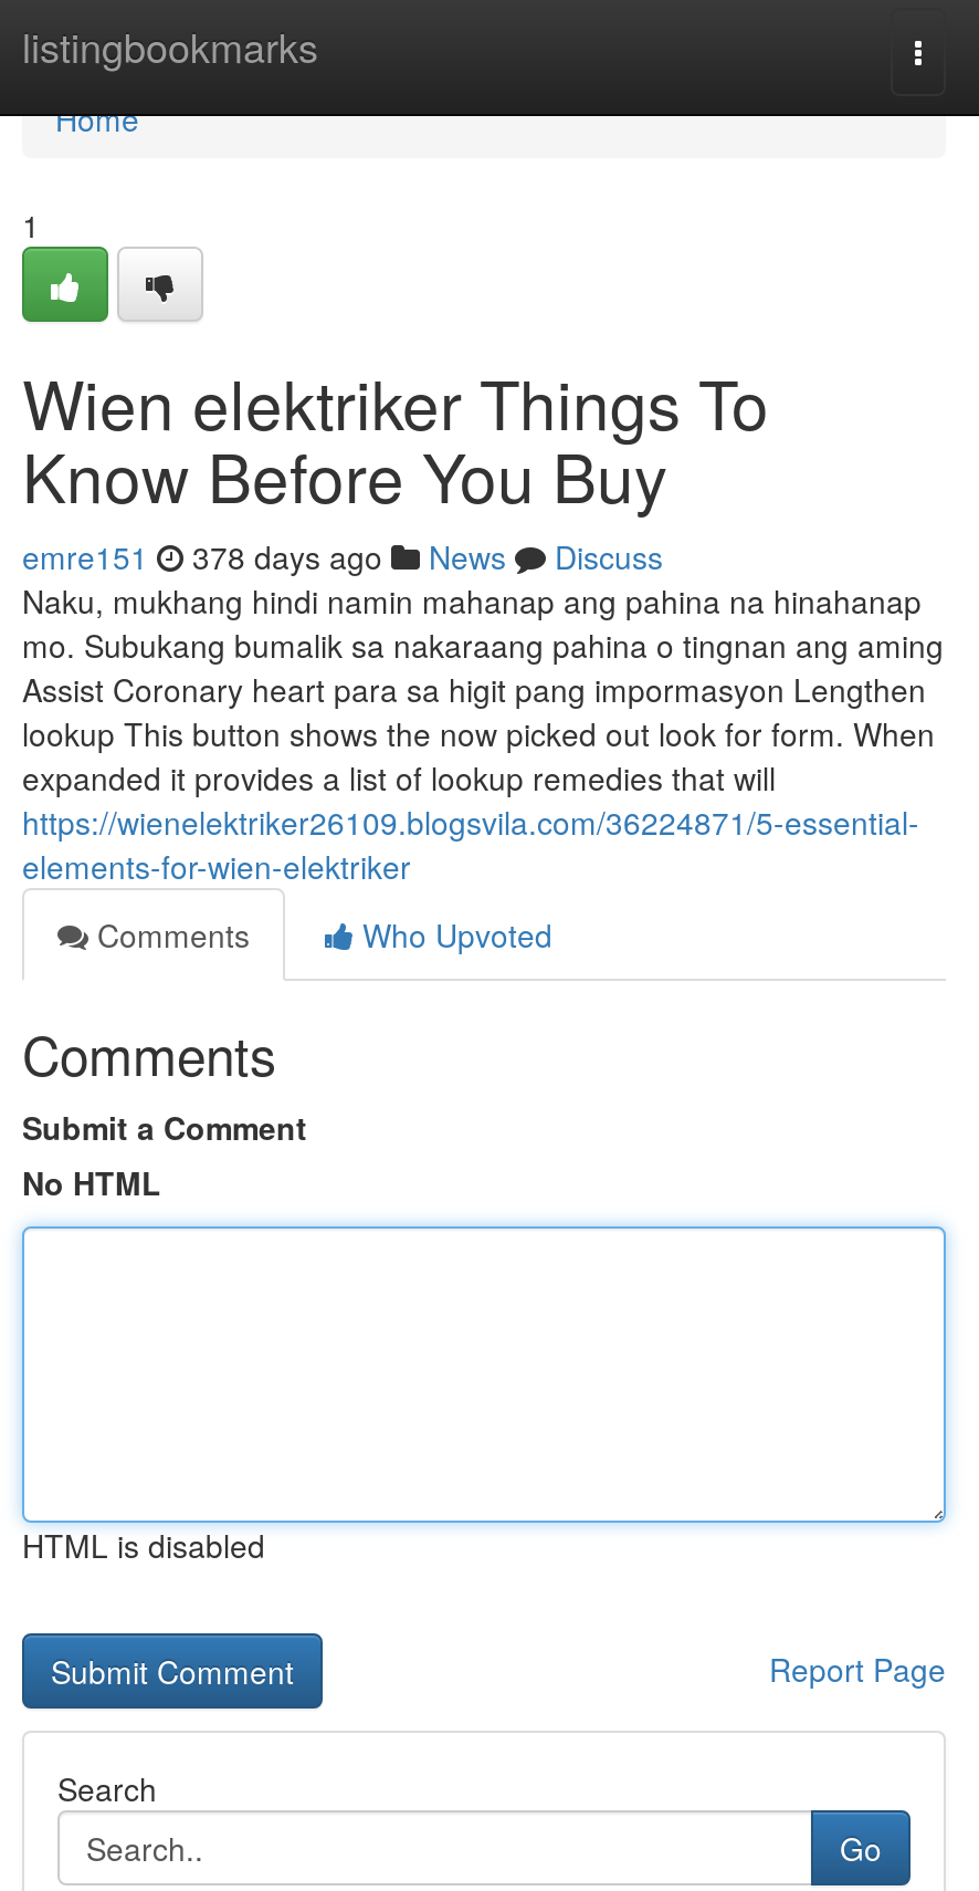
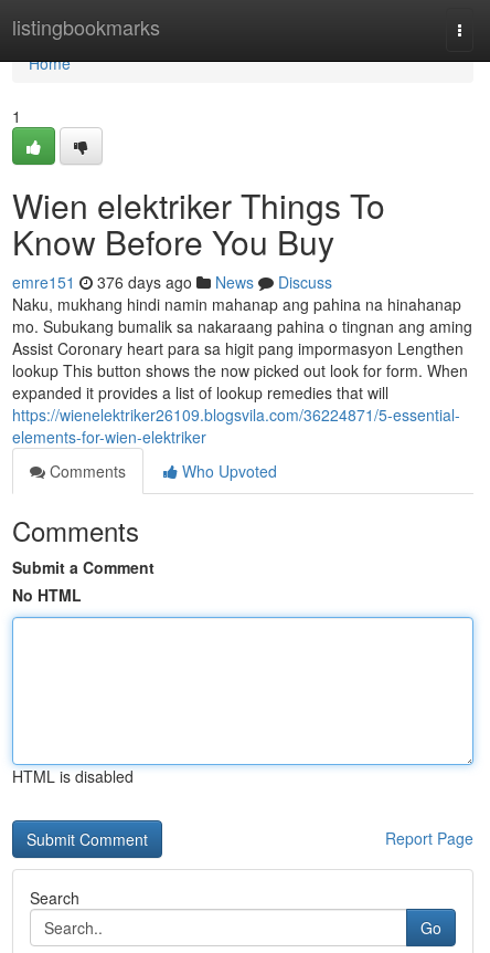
- emre151 378 days ago News Discuss
+ emre151 376 days ago News Discuss
